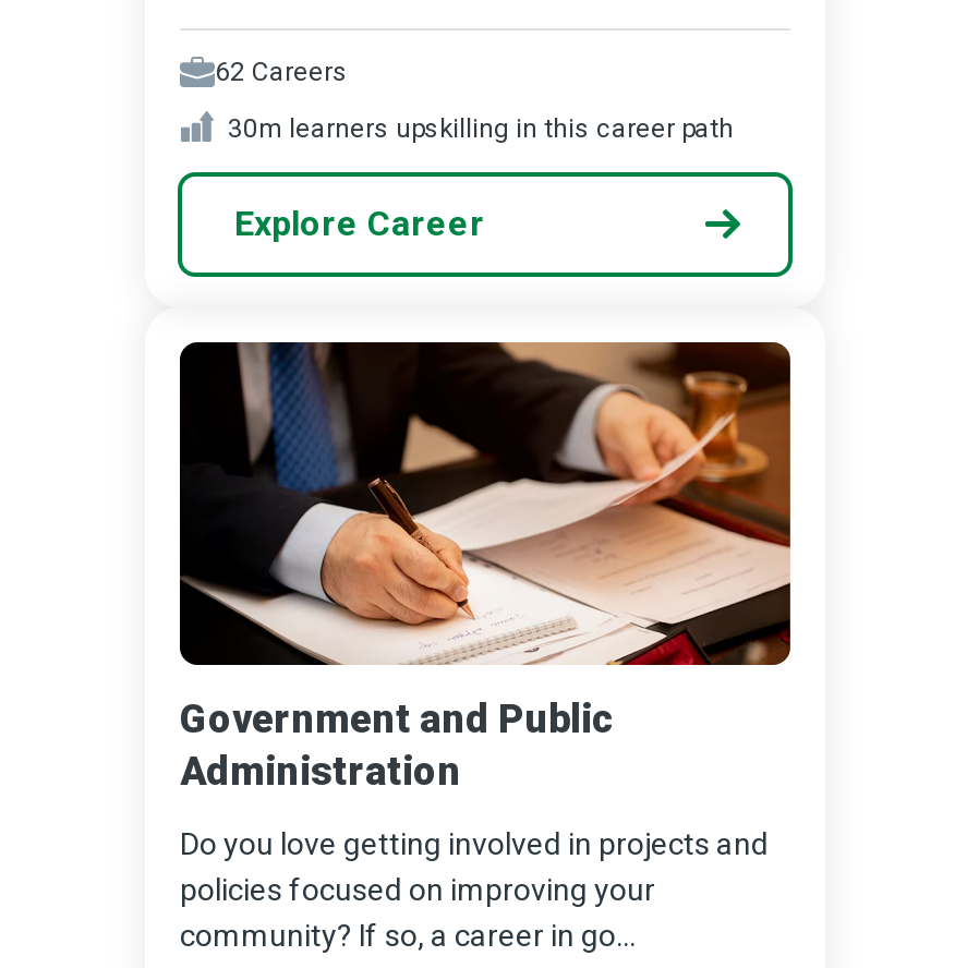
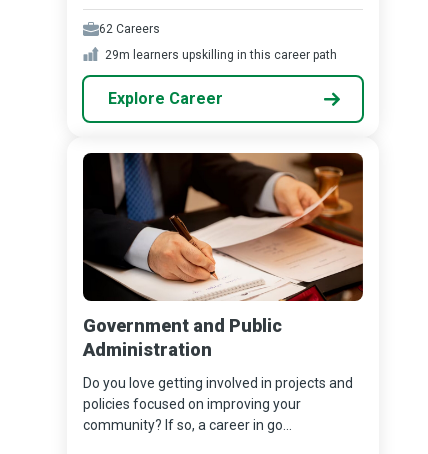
- 30m learners upskilling in this career path
+ 29m learners upskilling in this career path
